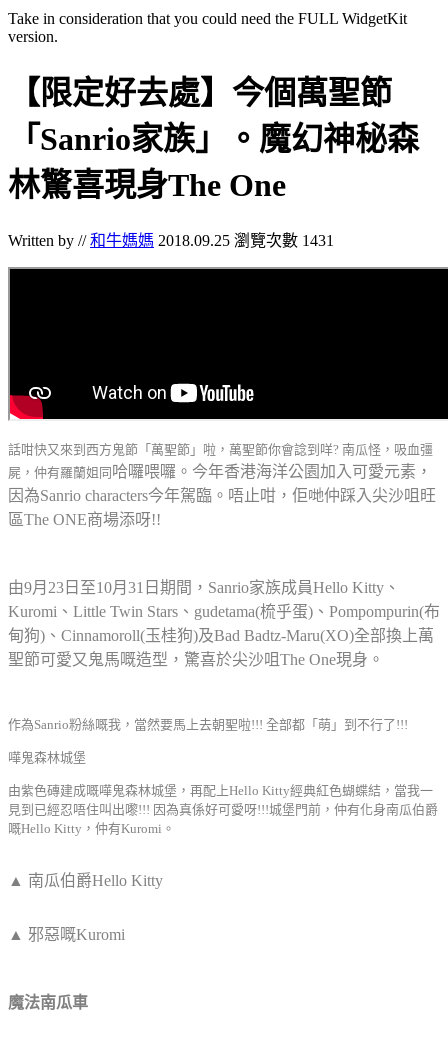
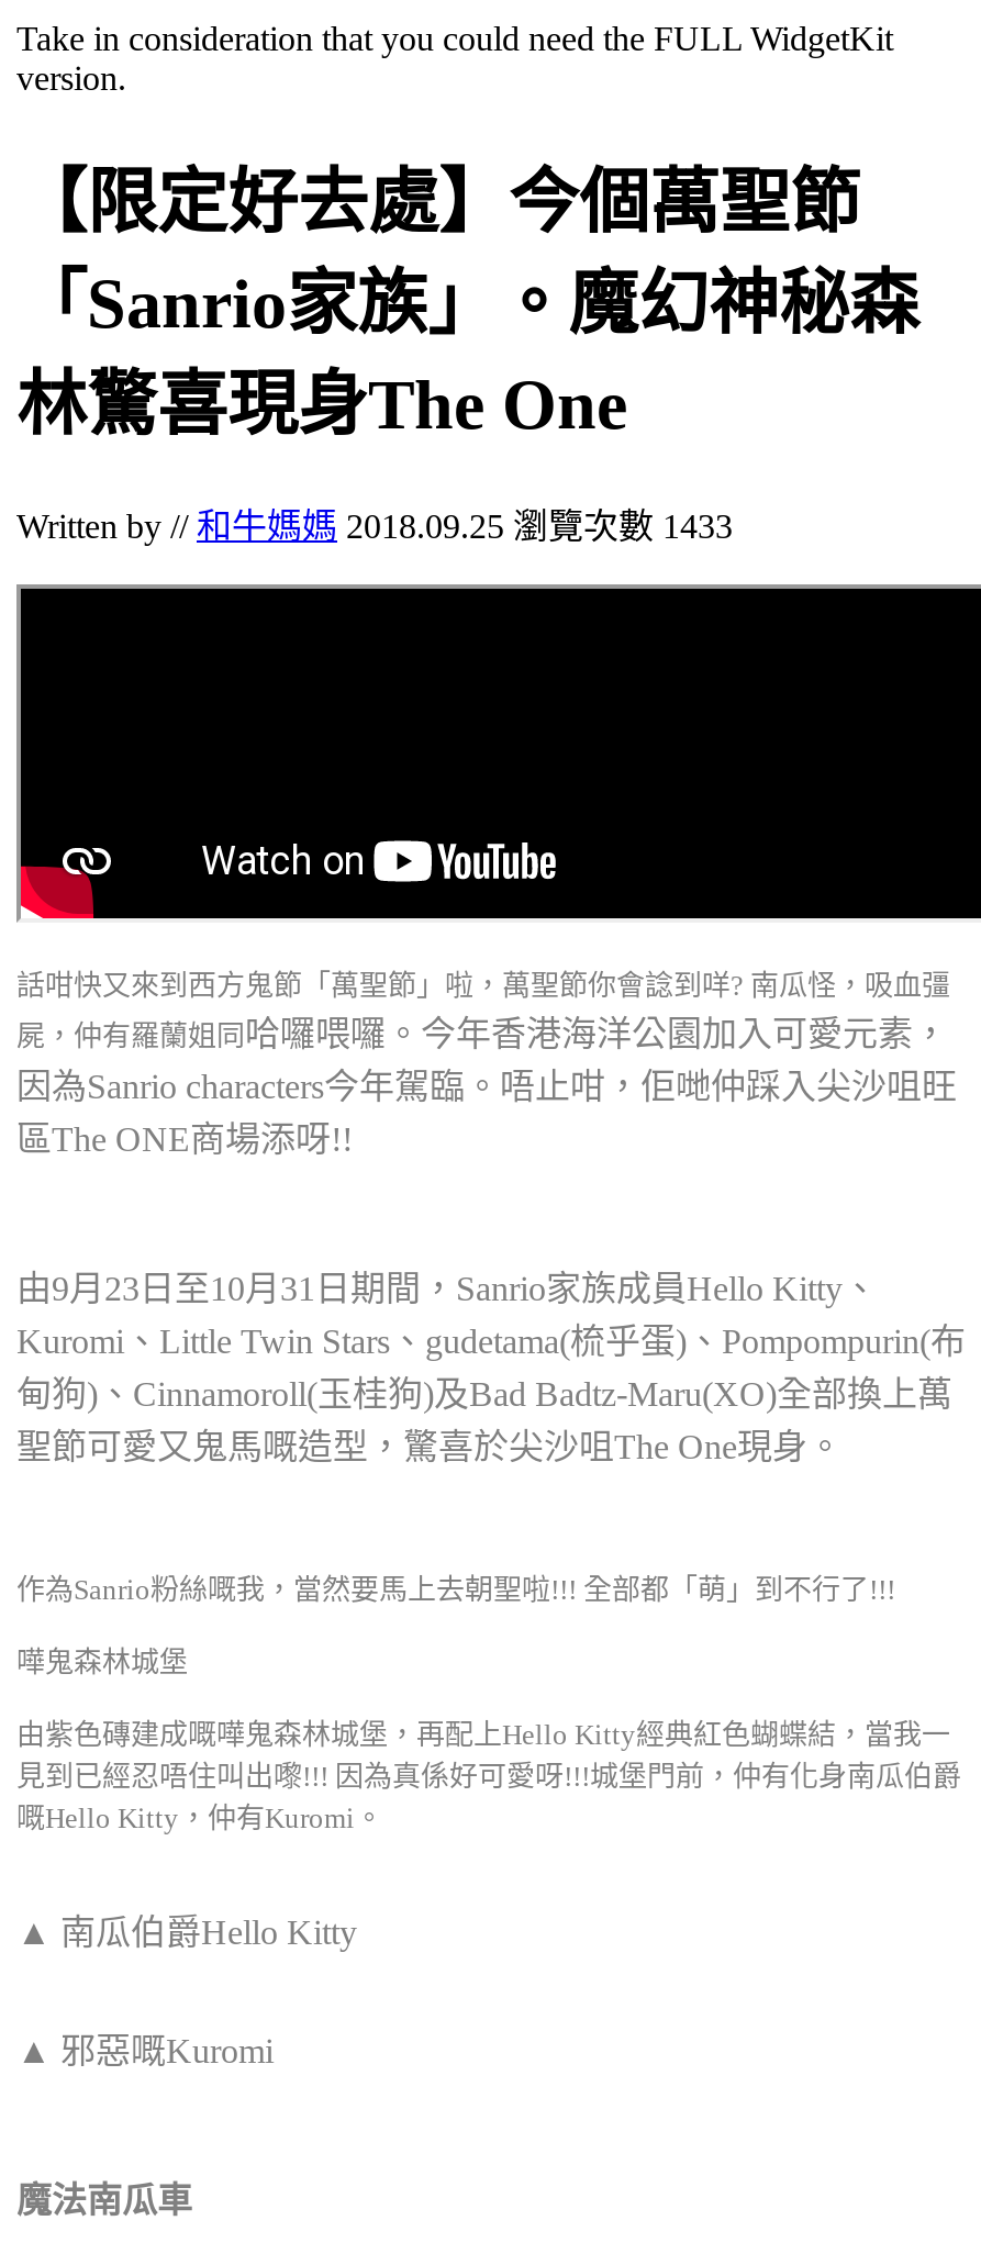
- Written by //和牛媽媽 2018.09.25 瀏覽次數 1431
+ Written by //和牛媽媽 2018.09.25 瀏覽次數 1433
